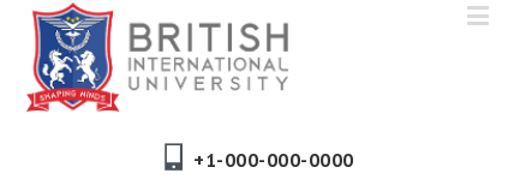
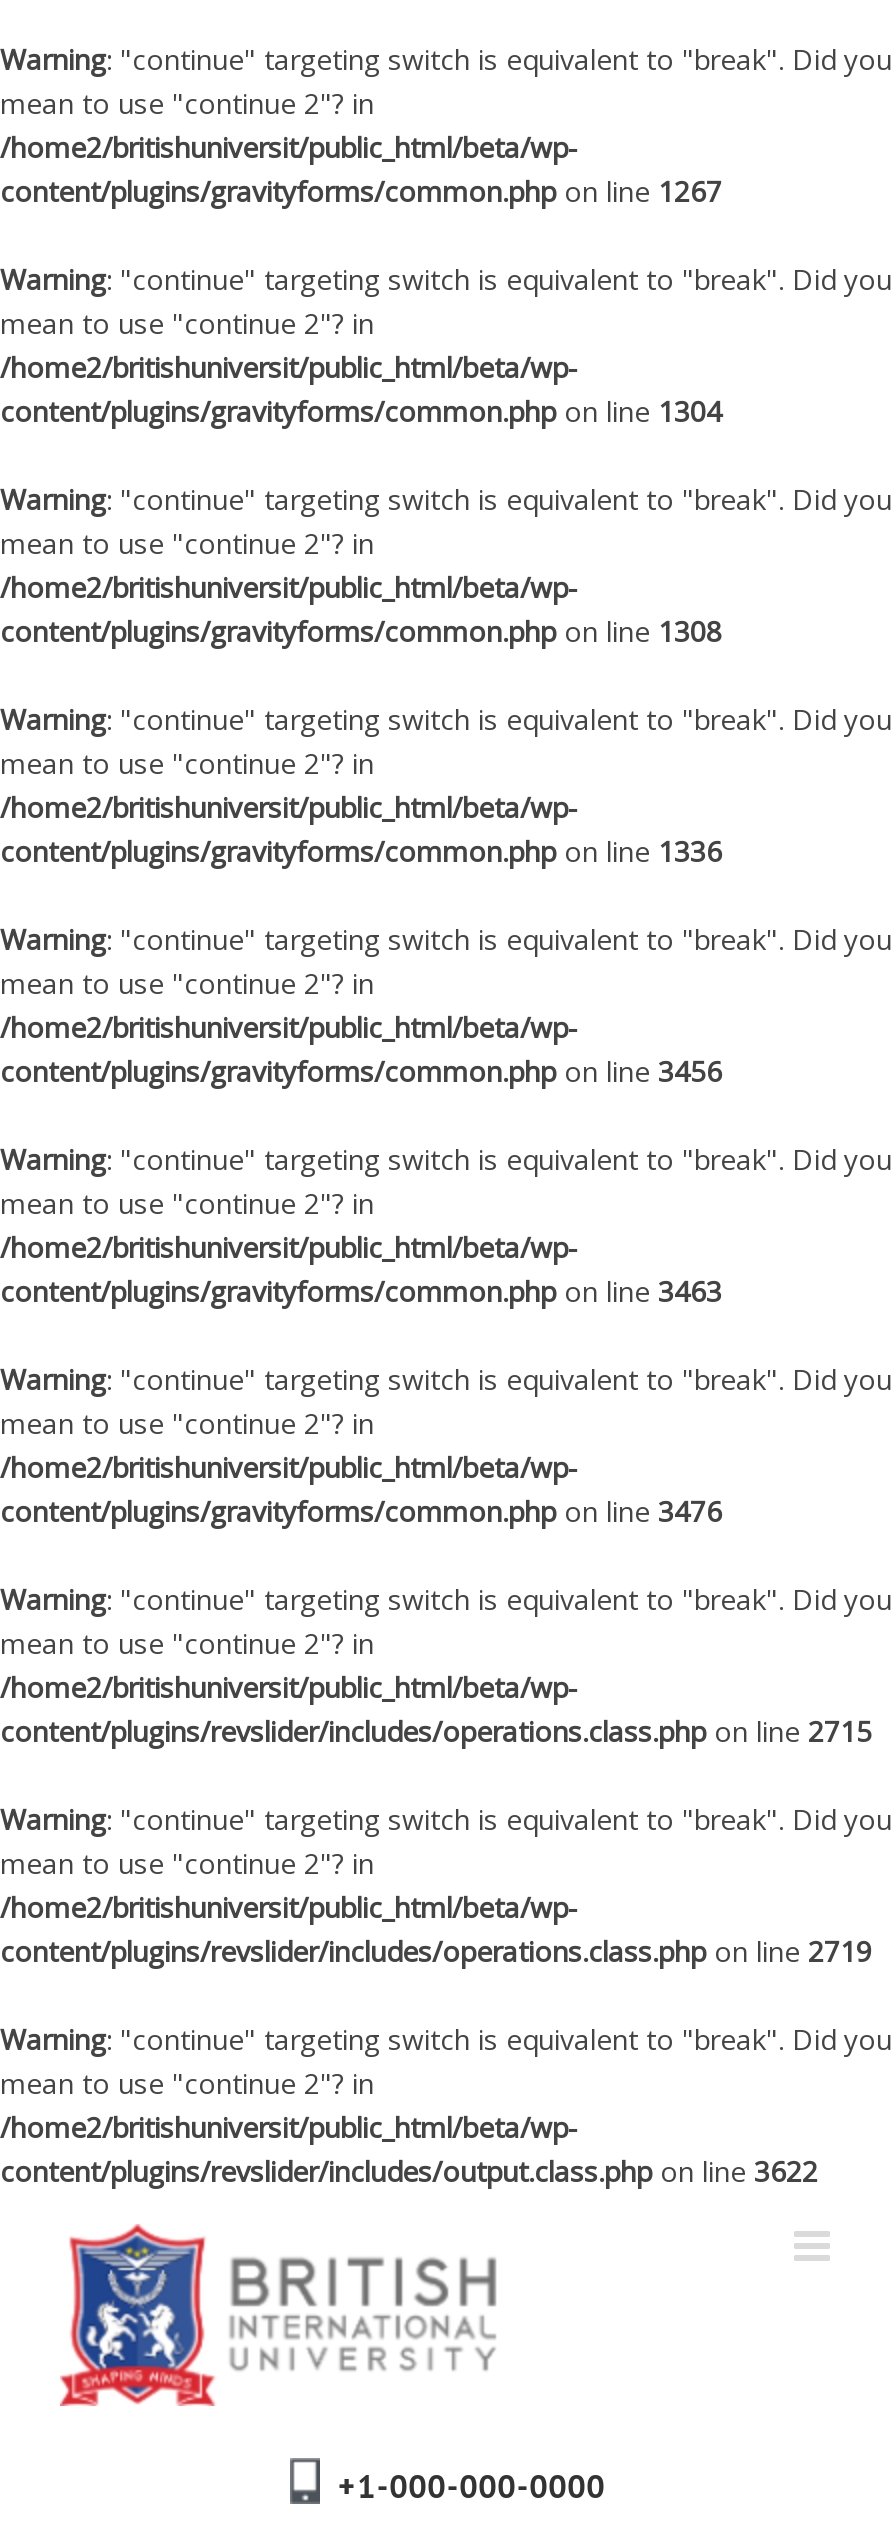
+ Warning: "continue" targeting switch is equivalent to "break". Did you
+ mean to use "continue 2"? in
+ /home2/britishuniversit/public_html/beta/wp-
+ content/plugins/gravityforms/common.php on line 1267
+ Warning: "continue" targeting switch is equivalent to "break". Did you
+ mean to use "continue 2"? in
+ /home2/britishuniversit/public_html/beta/wp-
+ content/plugins/gravityforms/common.php on line 1304
+ Warning: "continue" targeting switch is equivalent to "break". Did you
+ mean to use "continue 2"? in
+ /home2/britishuniversit/public_html/beta/wp-
+ content/plugins/gravityforms/common.php on line 1308
+ Warning: "continue" targeting switch is equivalent to "break". Did you
+ mean to use "continue 2"? in
+ /home2/britishuniversit/public_html/beta/wp-
+ content/plugins/gravityforms/common.php on line 1336
+ Warning: "continue" targeting switch is equivalent to "break". Did you
+ mean to use "continue 2"? in
+ /home2/britishuniversit/public_html/beta/wp-
+ content/plugins/gravityforms/common.php on line 3456
+ Warning: "continue" targeting switch is equivalent to "break". Did you
+ mean to use "continue 2"? in
+ /home2/britishuniversit/public_html/beta/wp-
+ content/plugins/gravityforms/common.php on line 3463
+ Warning: "continue" targeting switch is equivalent to "break". Did you
+ mean to use "continue 2"? in
+ /home2/britishuniversit/public_html/beta/wp-
+ content/plugins/gravityforms/common.php on line 3476
+ Warning: "continue" targeting switch is equivalent to "break". Did you
+ mean to use "continue 2"? in
+ /home2/britishuniversit/public_html/beta/wp-
+ content/plugins/revslider/includes/operations.class.php on line 2715
+ Warning: "continue" targeting switch is equivalent to "break". Did you
+ mean to use "continue 2"? in
+ /home2/britishuniversit/public_html/beta/wp-
+ content/plugins/revslider/includes/operations.class.php on line 2719
+ Warning: "continue" targeting switch is equivalent to "break". Did you
+ mean to use "continue 2"? in
+ /home2/britishuniversit/public_html/beta/wp-
+ content/plugins/revslider/includes/output.class.php on line 3622
